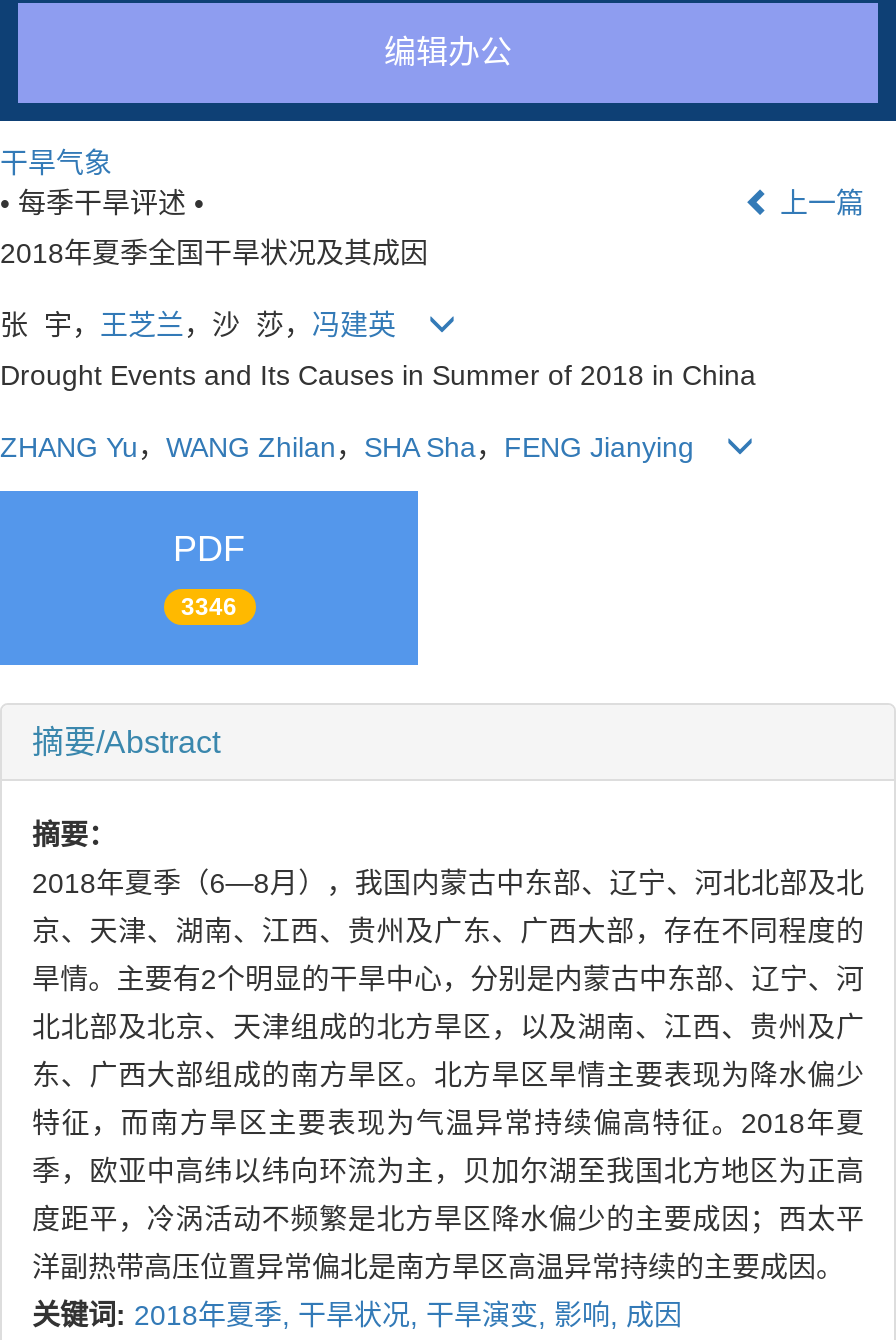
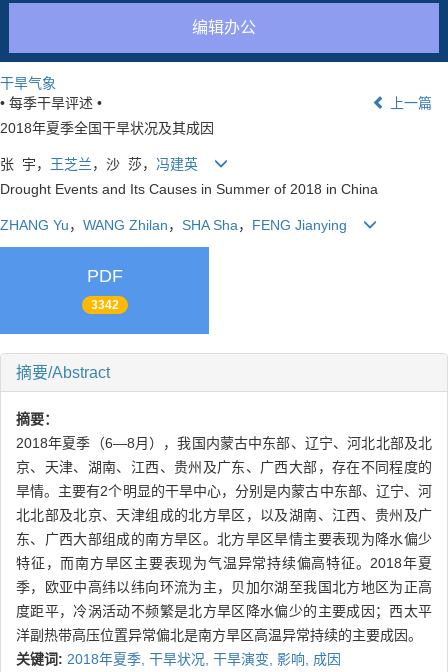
- 3346
+ 3342
